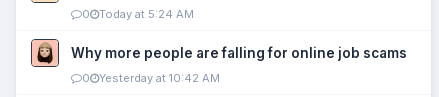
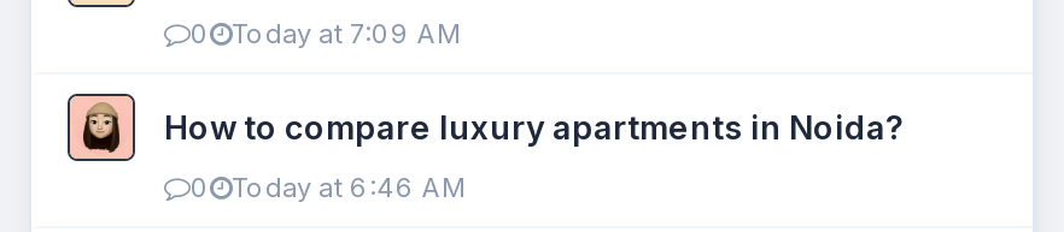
- 0 Today at 5:24 AM
+ 0 Today at 7:09 AM

- Why more people are falling for online job scams
+ How to compare luxury apartments in Noida?

- Yesterday at 10:42 AM
+ Today at 6:46 AM
